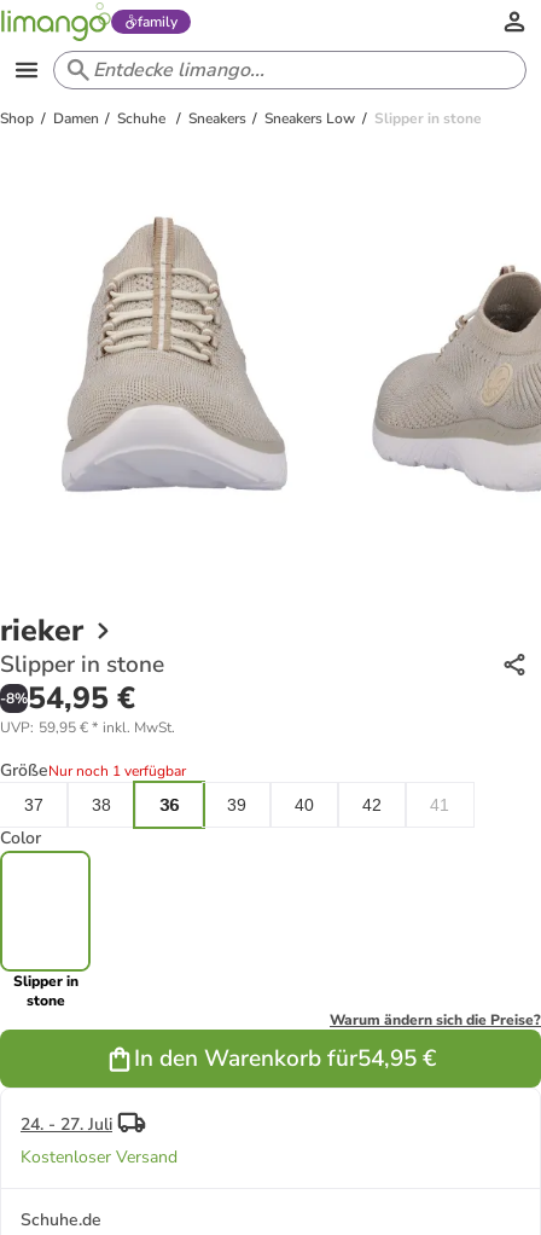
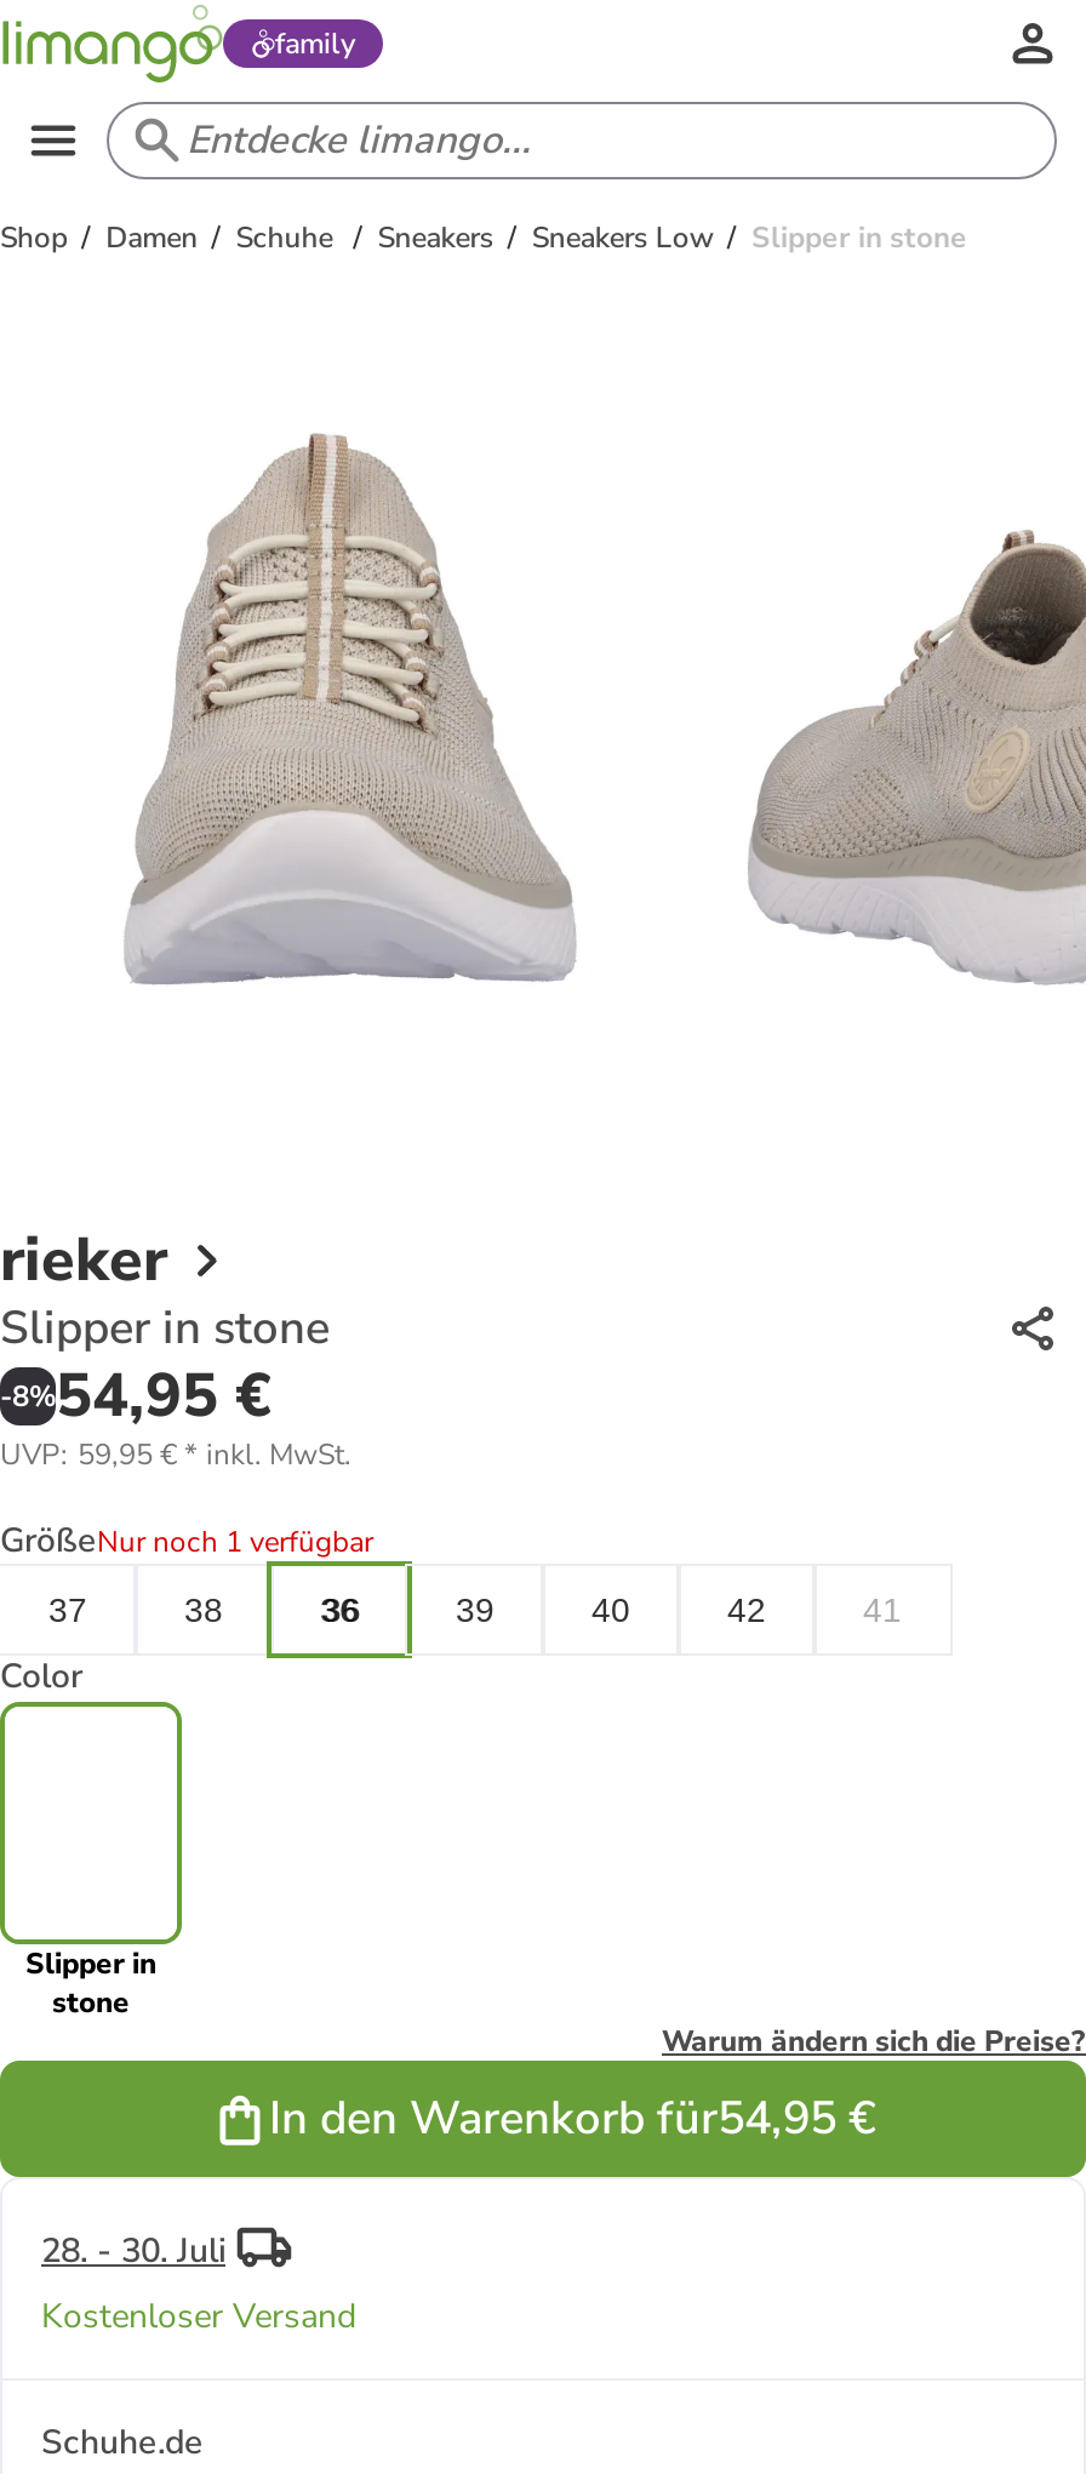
- 24. - 27. Juli
+ 28. - 30. Juli
